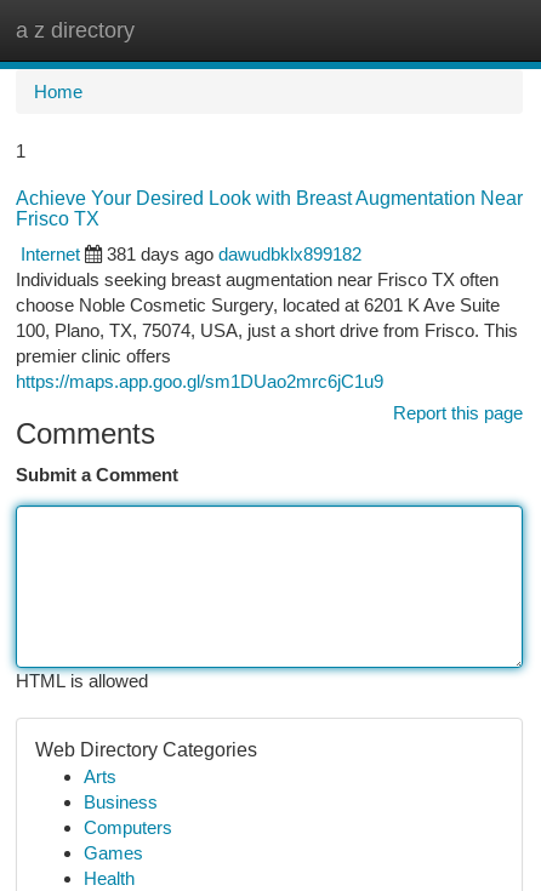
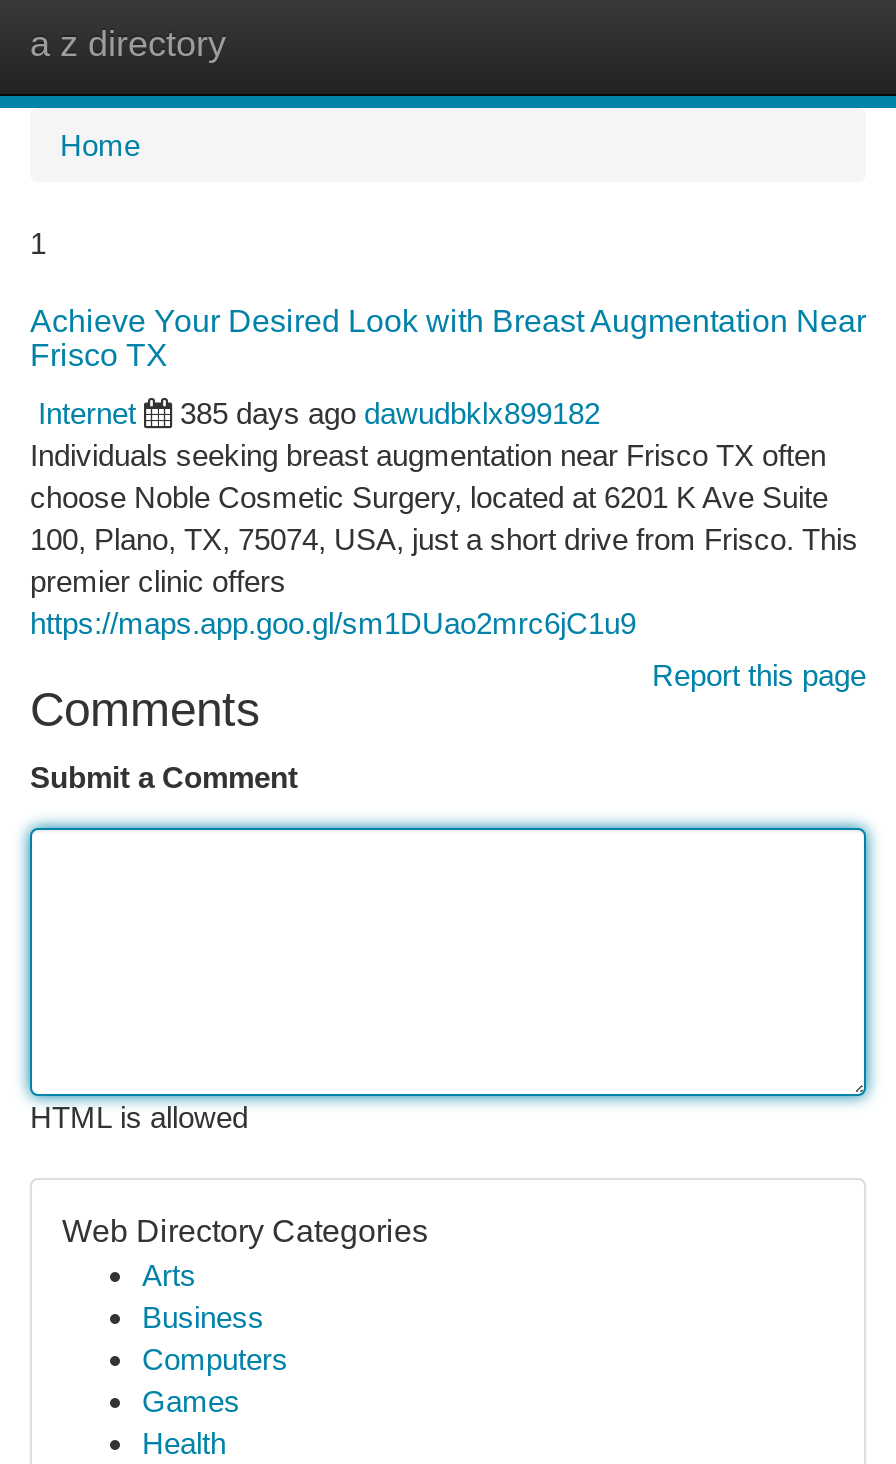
- 381 days ago dawudbklx899182
+ 385 days ago dawudbklx899182
